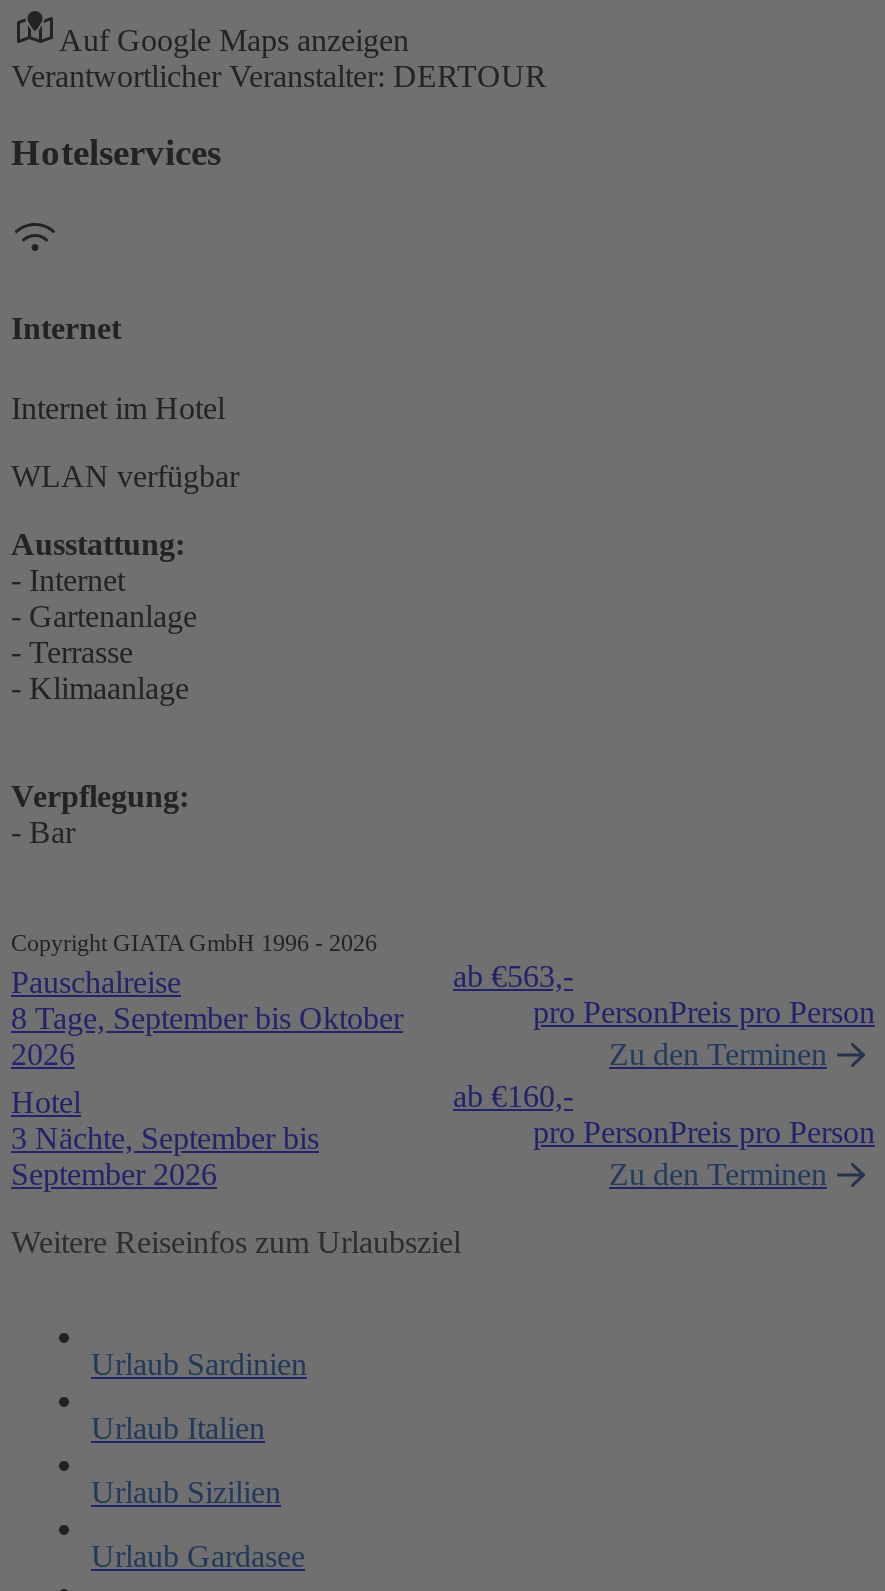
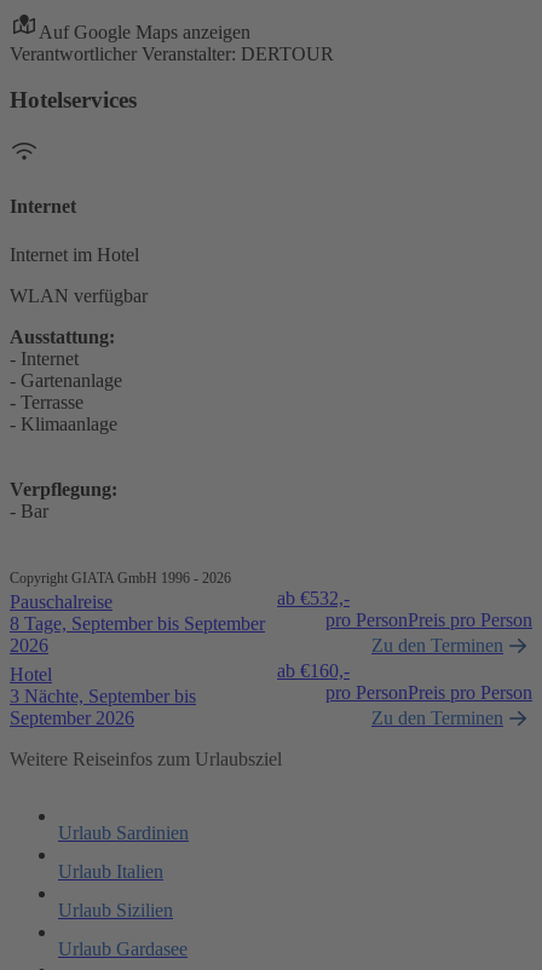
- ab €563,-
+ ab €532,-

- 8 Tage, September bis Oktober
+ 8 Tage, September bis September
